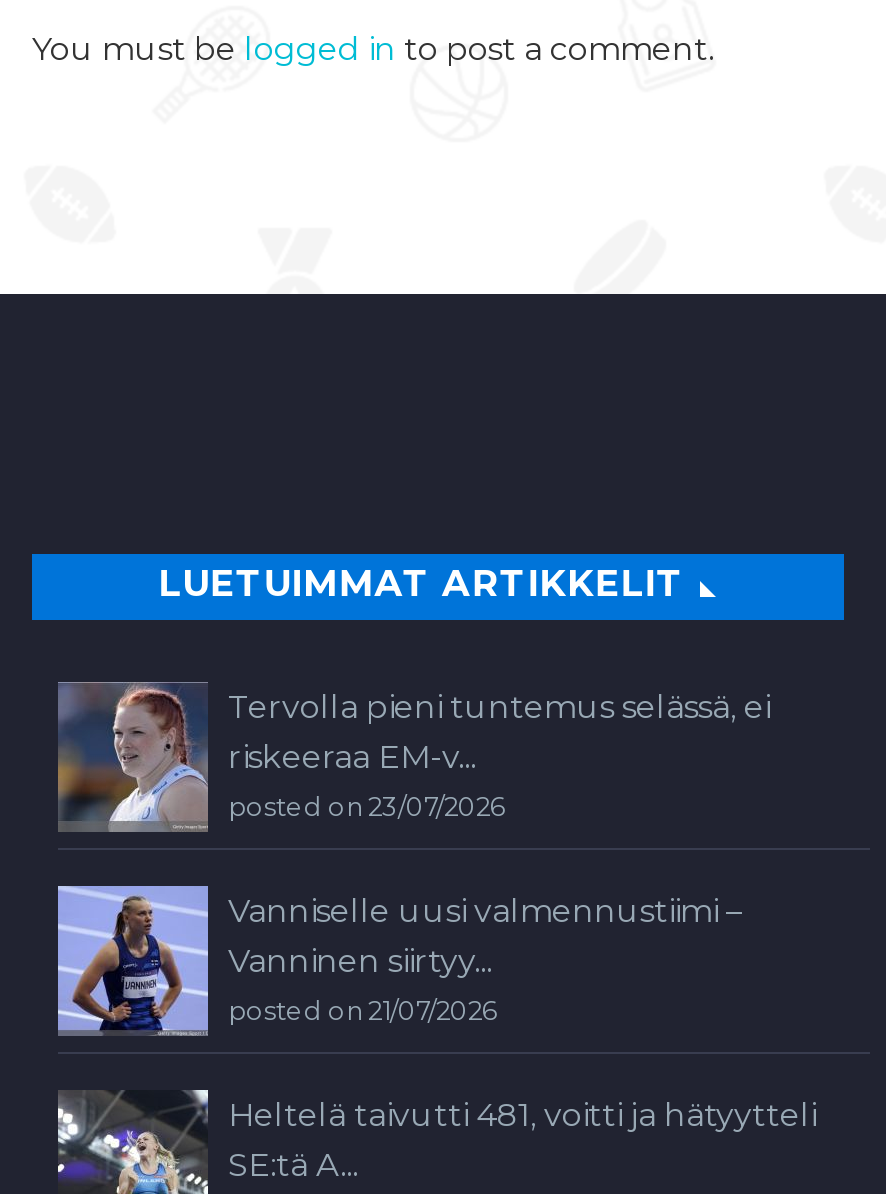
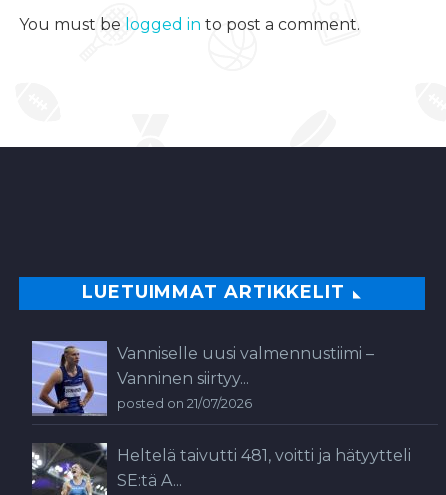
- [image]
- Tervolla pieni tuntemus selässä, ei
- riskeeraa EM-v...
- posted on 23/07/2026
